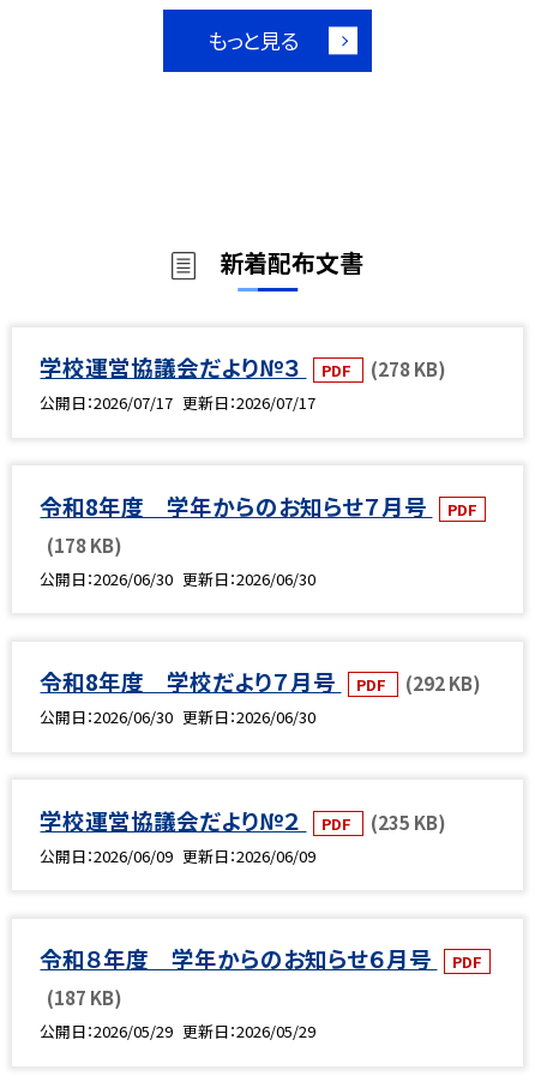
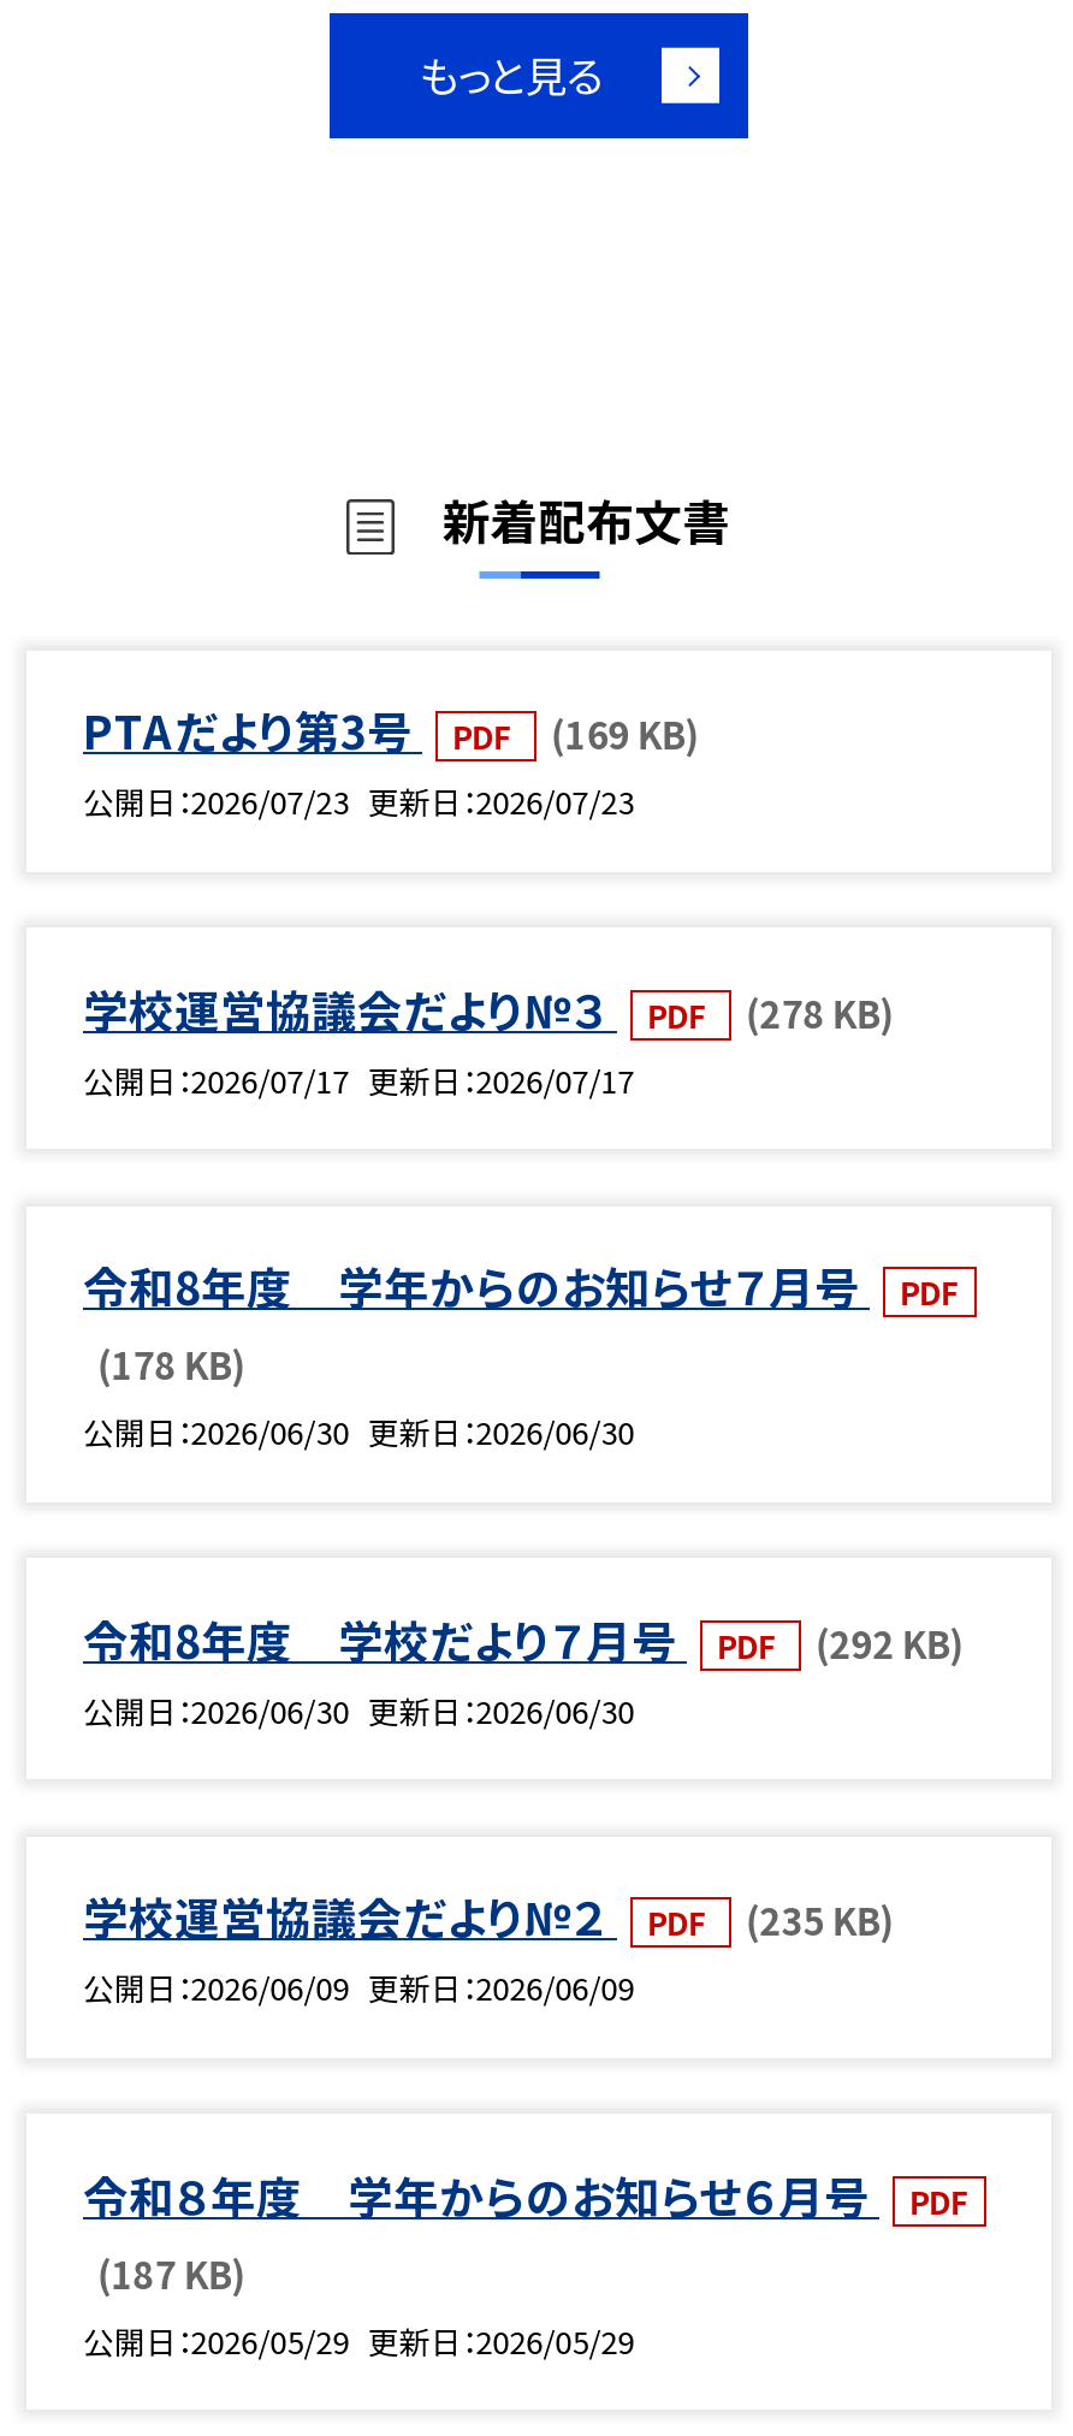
+ PTAだより第3号
+ PDF
+ (169 KB)
+ 公開日 2026/07/23 更新日 2026/07/23
